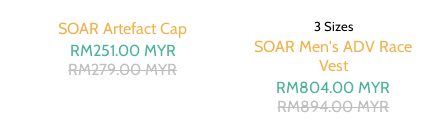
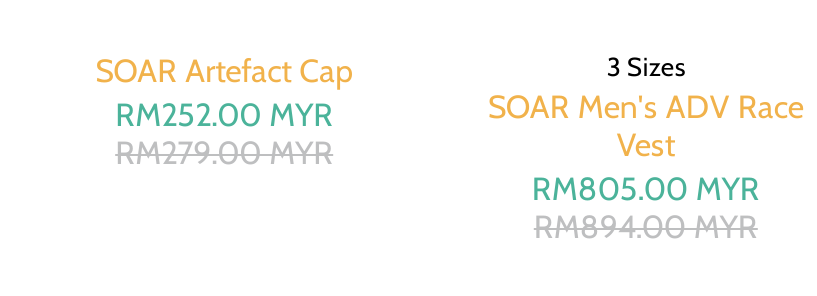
- RM251.00 MYR
+ RM252.00 MYR

- RM804.00 MYR
+ RM805.00 MYR
